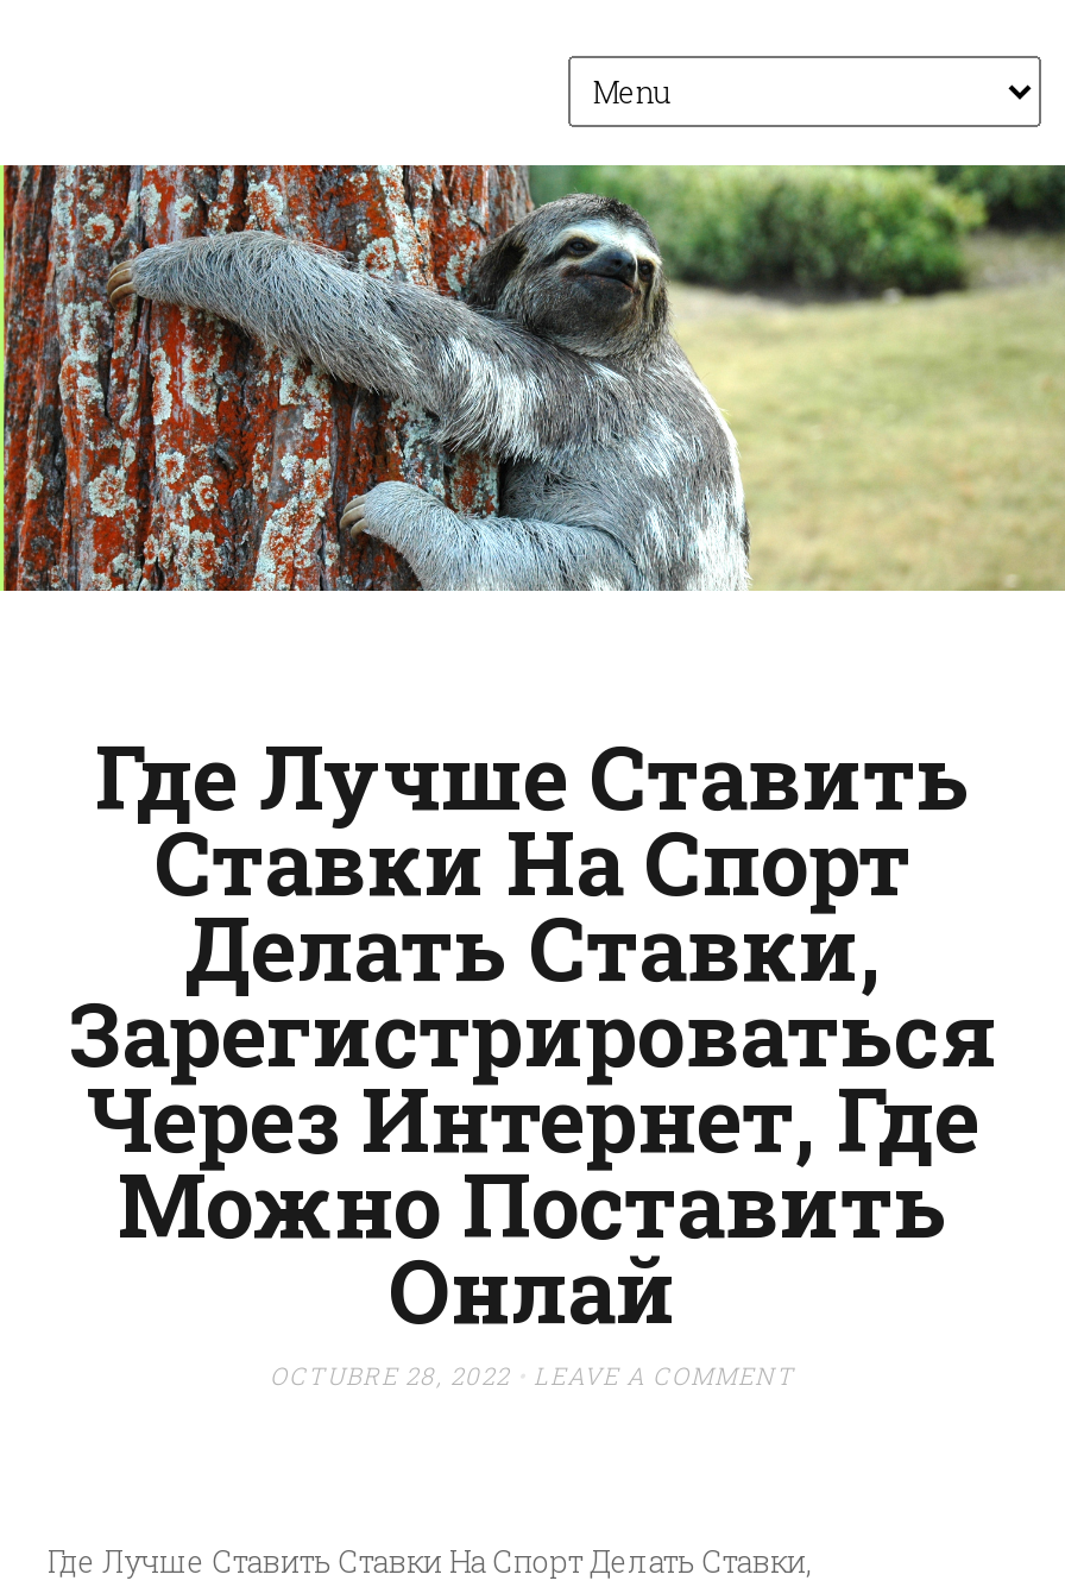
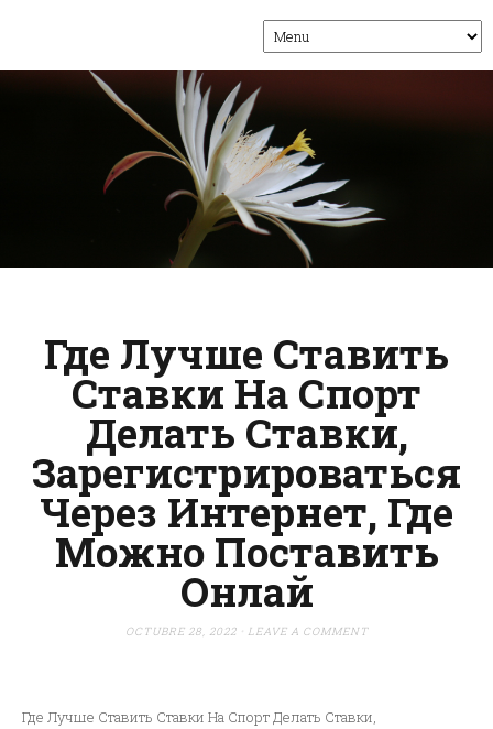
- [image]
+ [image]
